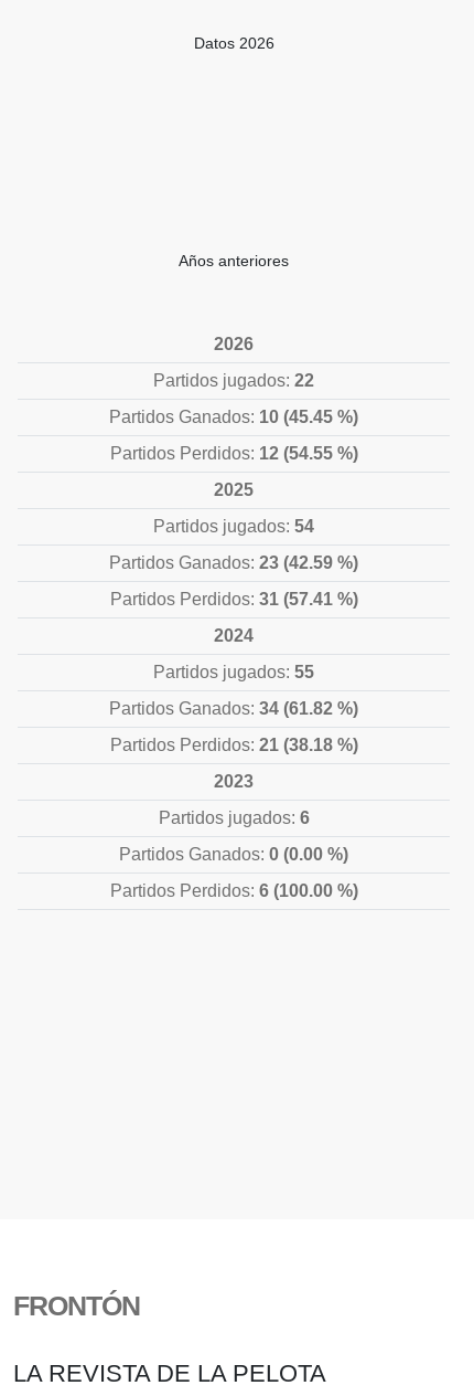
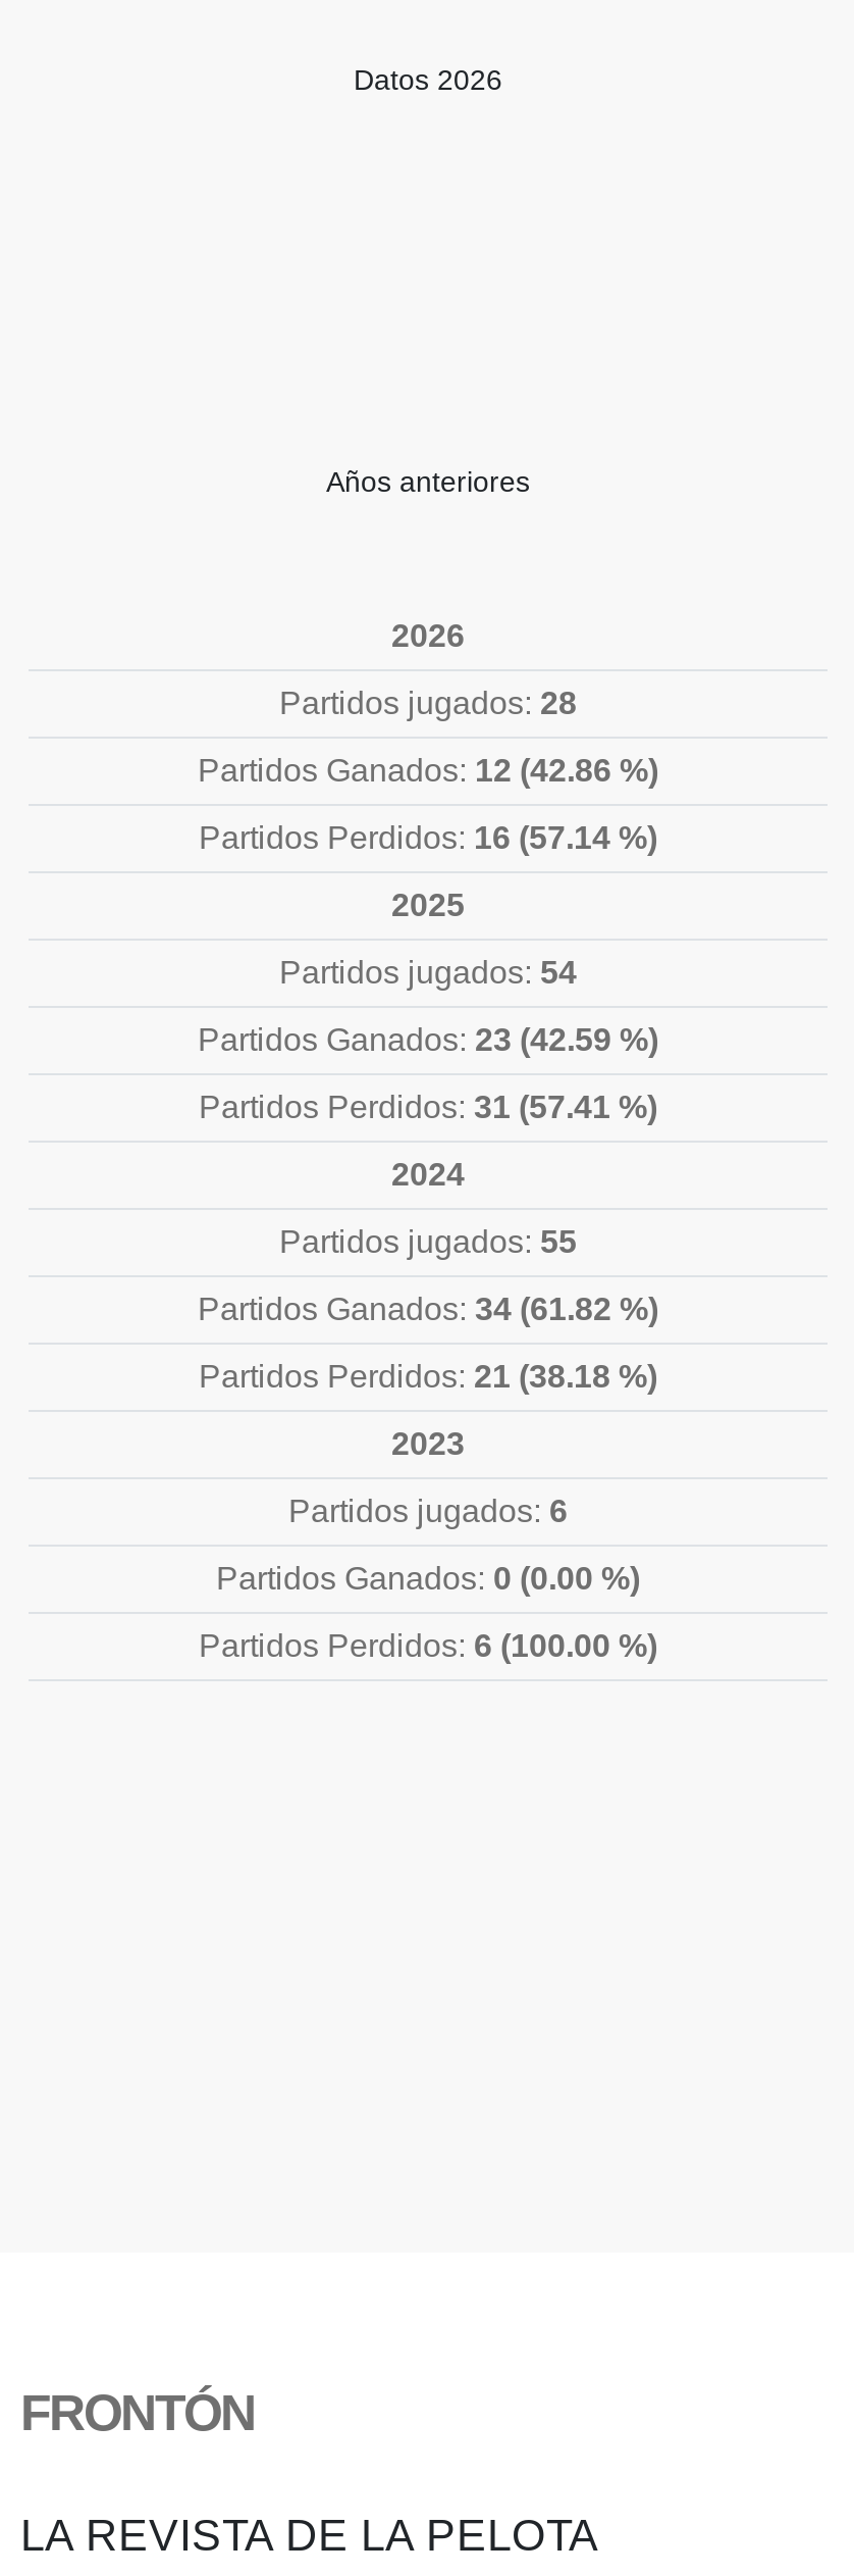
- Partidos jugados: 22
+ Partidos jugados: 28

- Partidos Ganados: 10 (45.45 %)
+ Partidos Ganados: 12 (42.86 %)

- Partidos Perdidos: 12 (54.55 %)
+ Partidos Perdidos: 16 (57.14 %)
